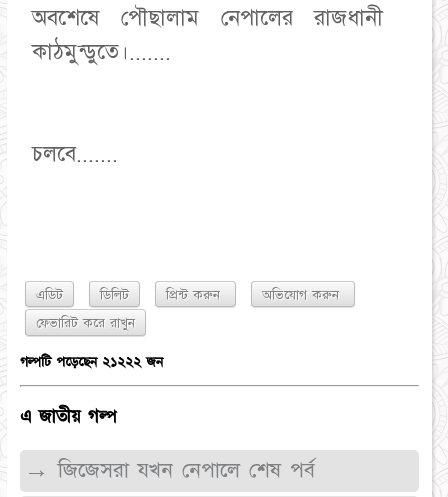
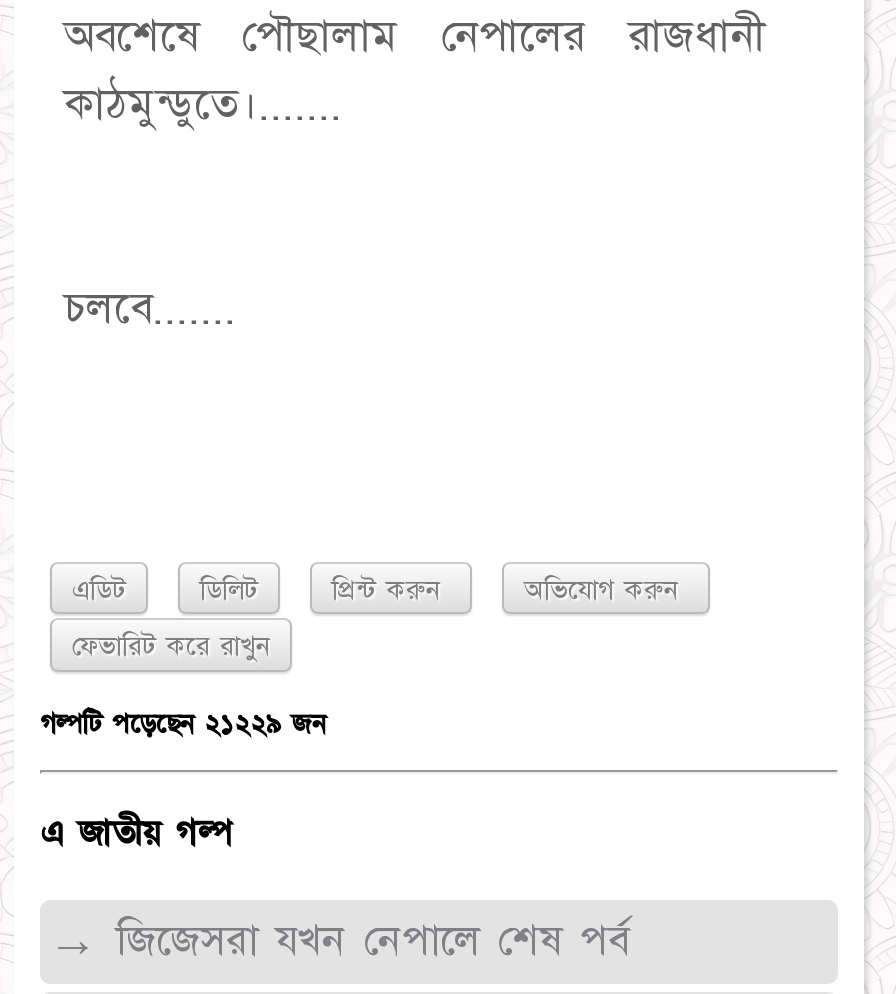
- গল্পটি পড়েছেন ২১২২২ জন
+ গল্পটি পড়েছেন ২১২২৯ জন
